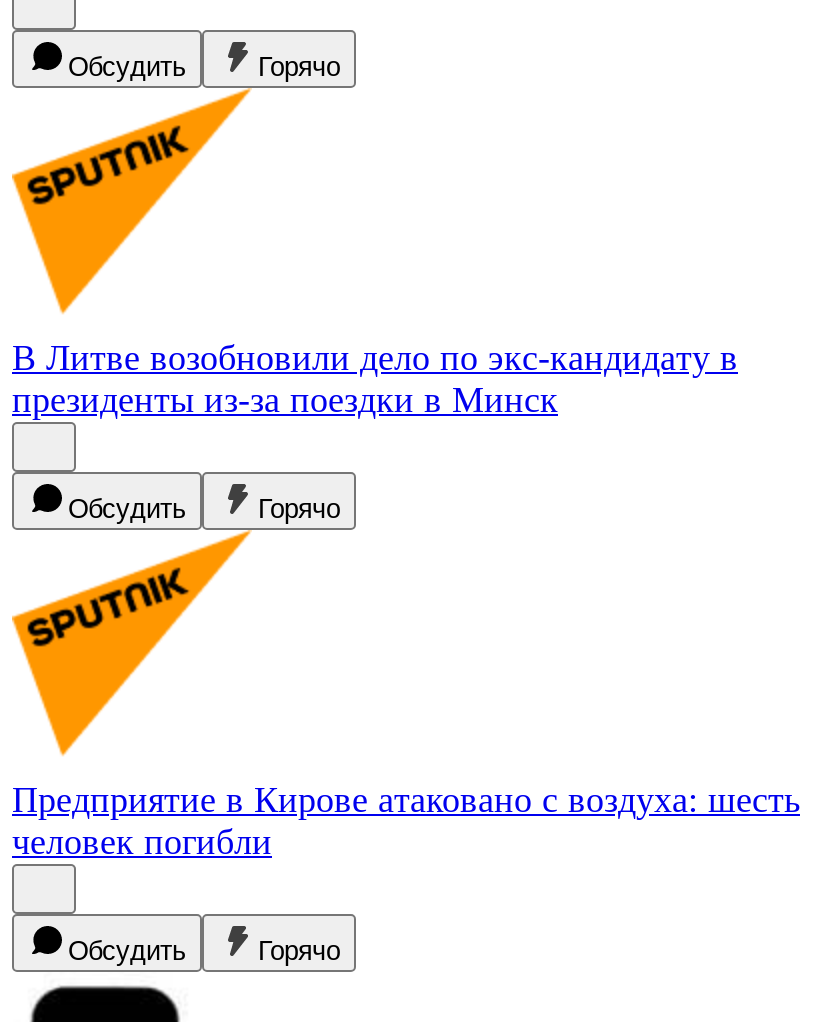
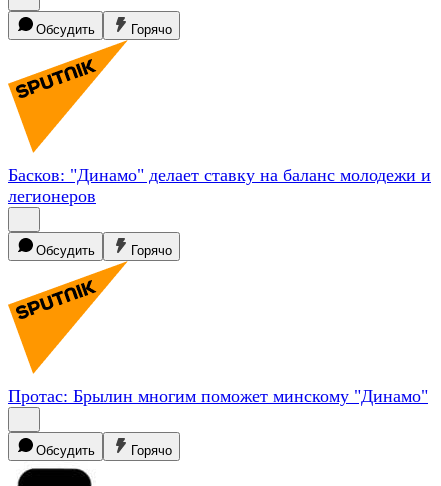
- В Литве возобновили дело по экс-кандидату в
- президенты из-за поездки в Минск
+ Басков: "Динамо" делает ставку на баланс молодежи и
+ легионеров

- Предприятие в Кирове атаковано с воздуха: шесть
- человек погибли
+ Протас: Брылин многим поможет минскому "Динамо"
